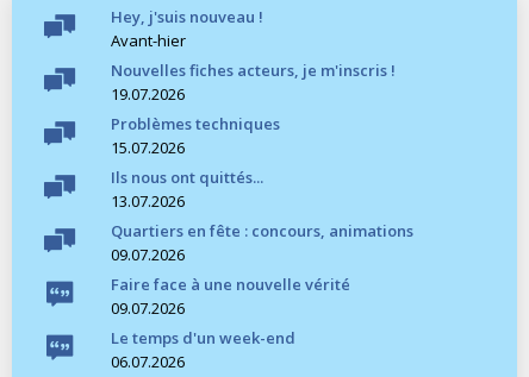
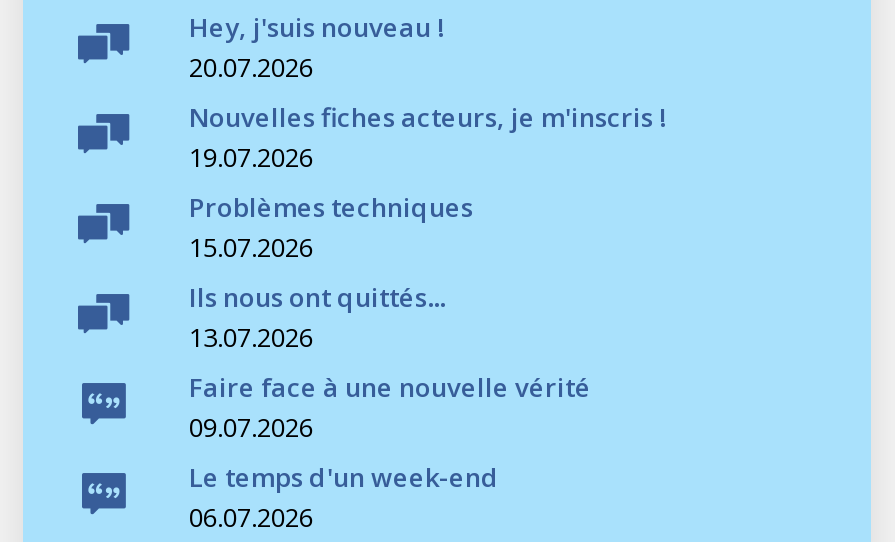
- Avant-hier
+ 20.07.2026

- Quartiers en fête : concours, animations
- 09.07.2026
